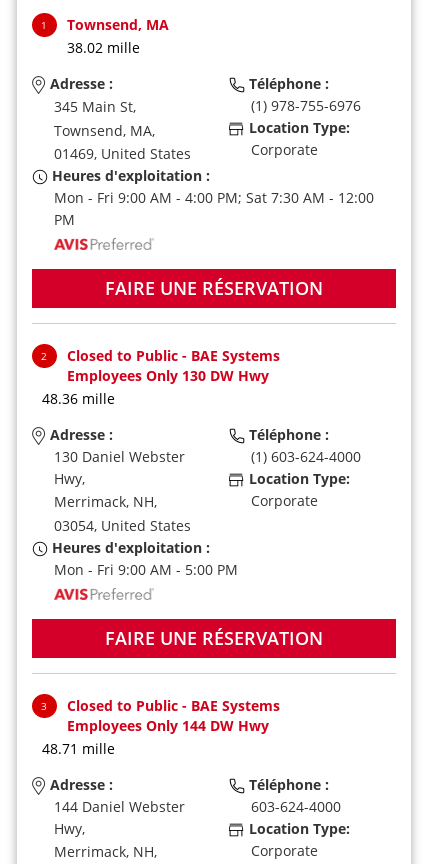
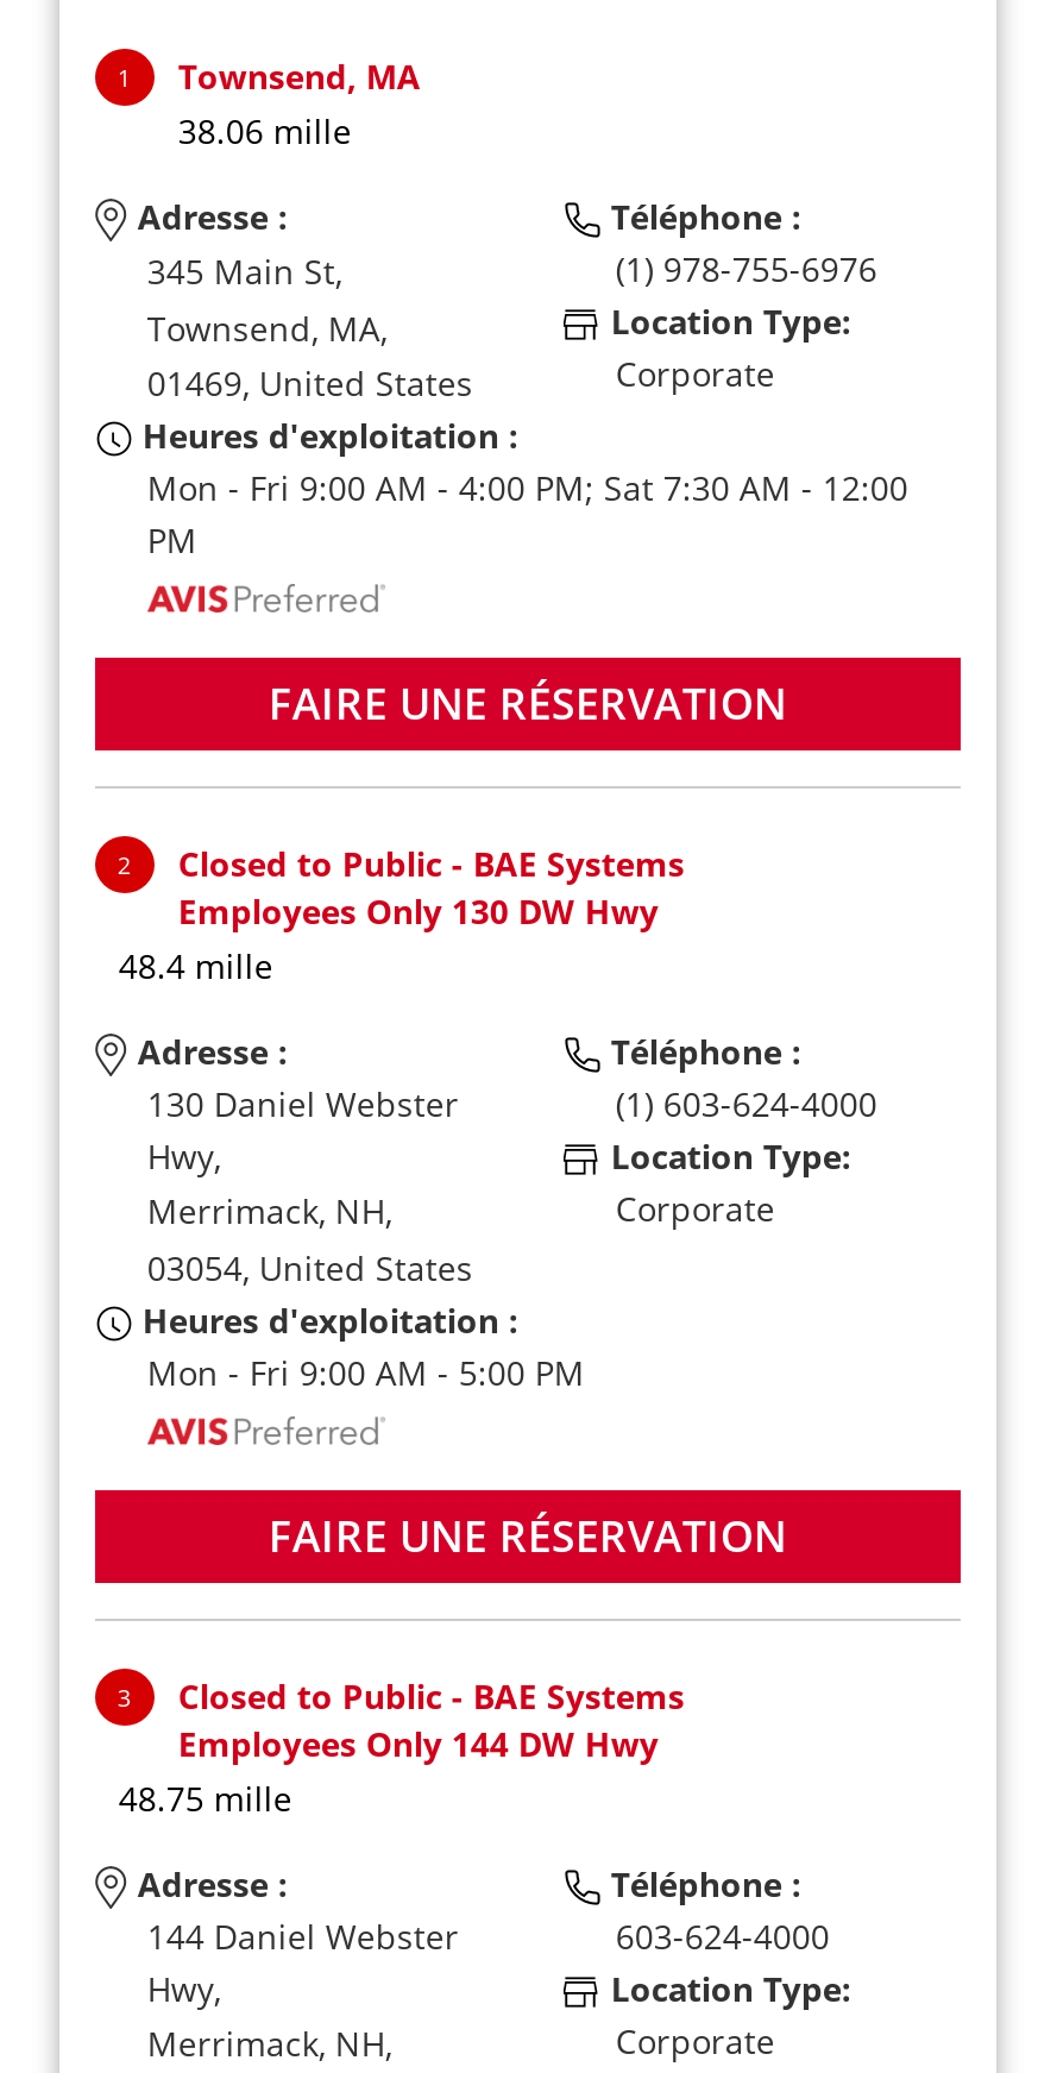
- 38.02 mille
+ 38.06 mille

- 48.36 mille
+ 48.4 mille

- 48.71 mille
+ 48.75 mille
